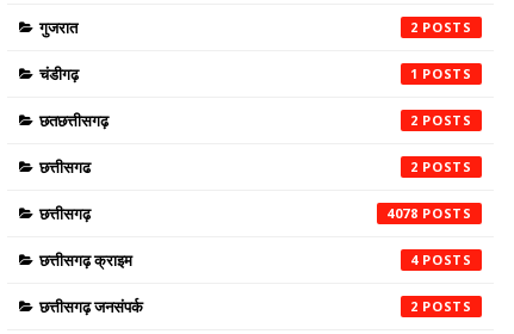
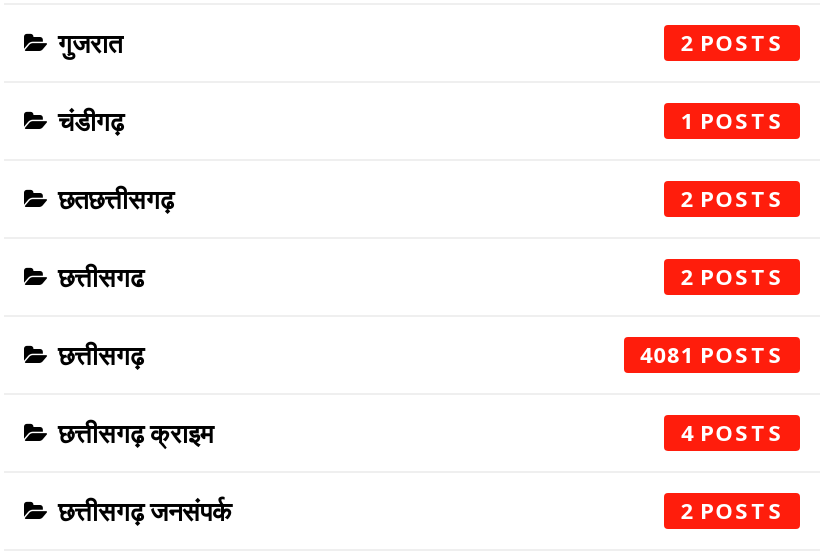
- 4078
+ 4081
